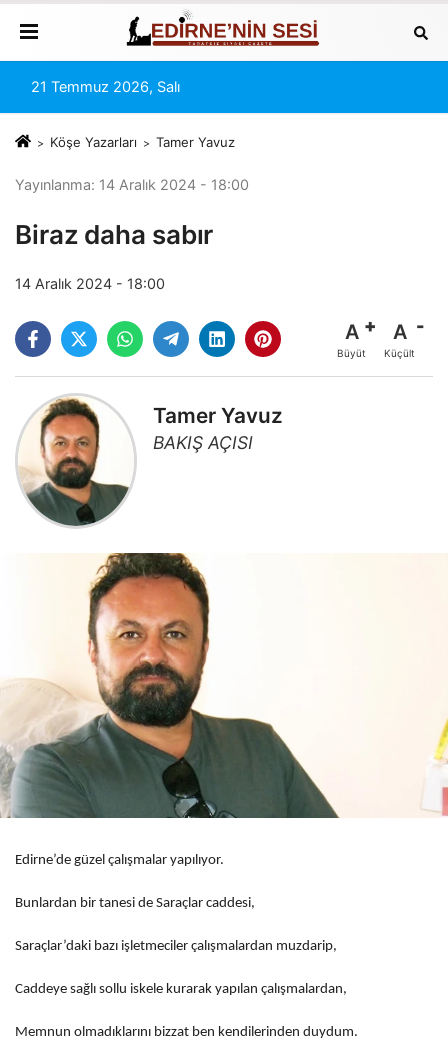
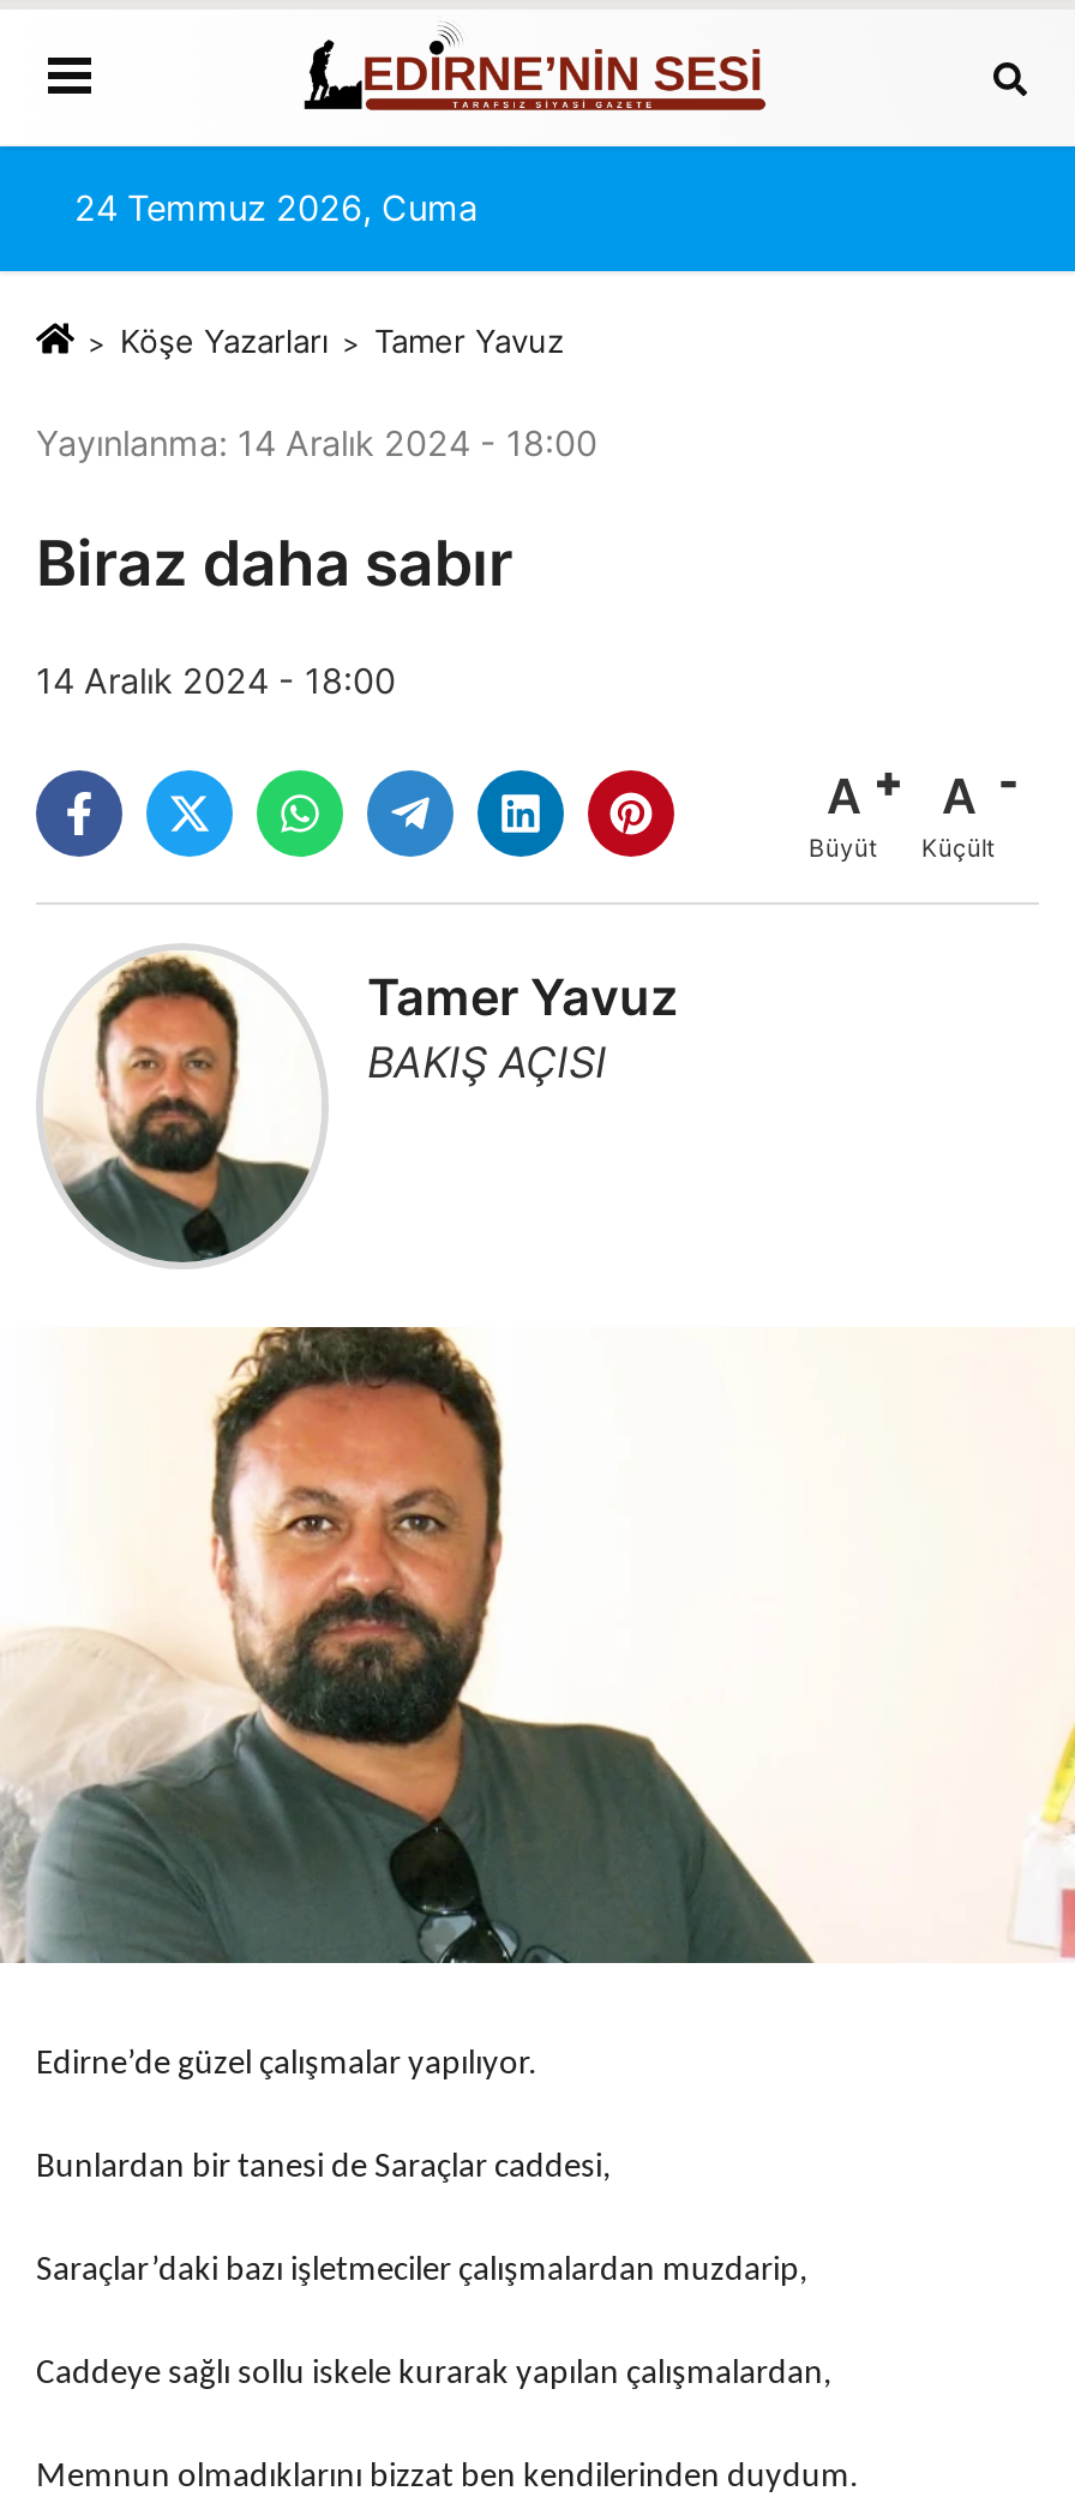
- 21 Temmuz 2026, Salı
+ 24 Temmuz 2026, Cuma
